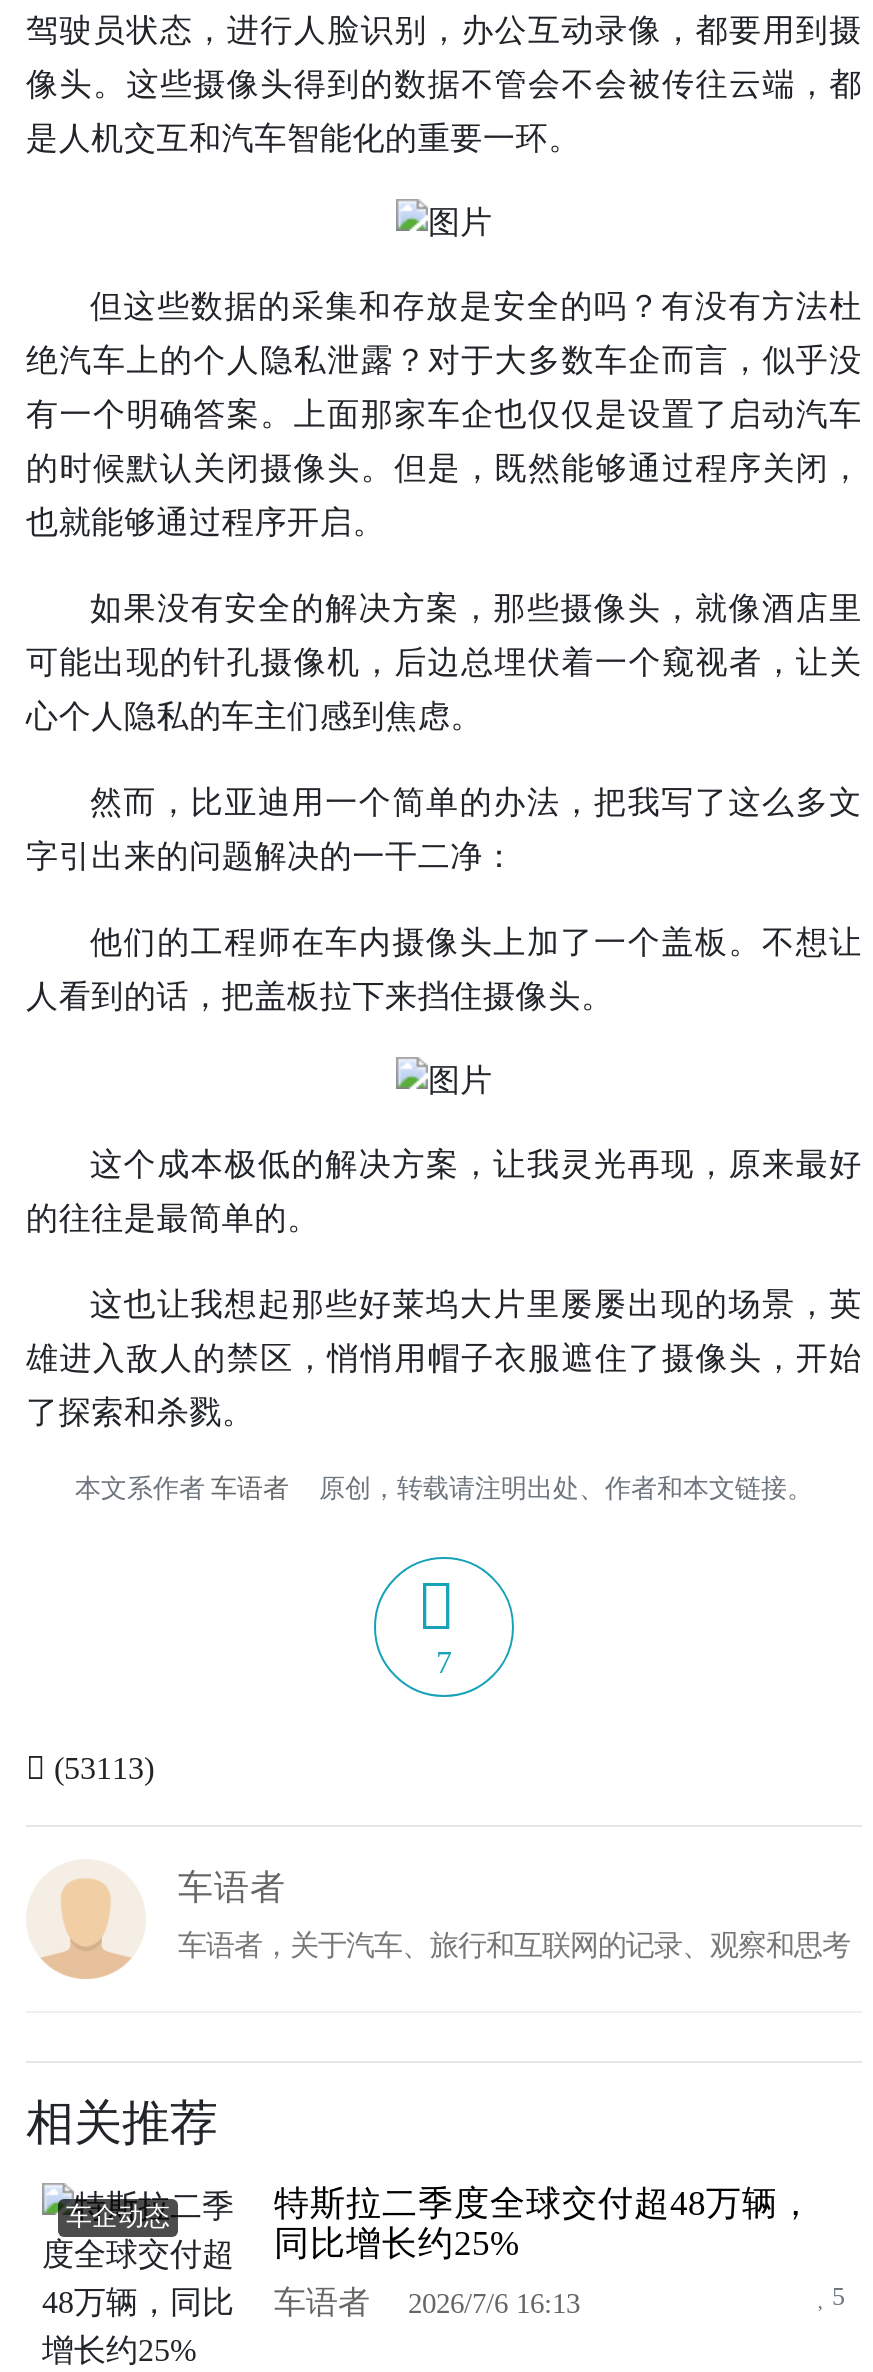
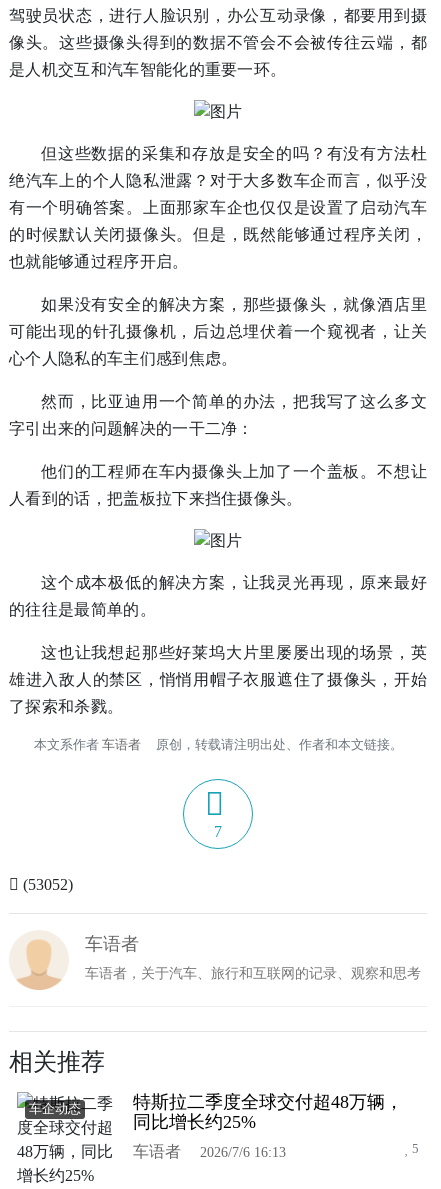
- (53113)
+ (53052)
